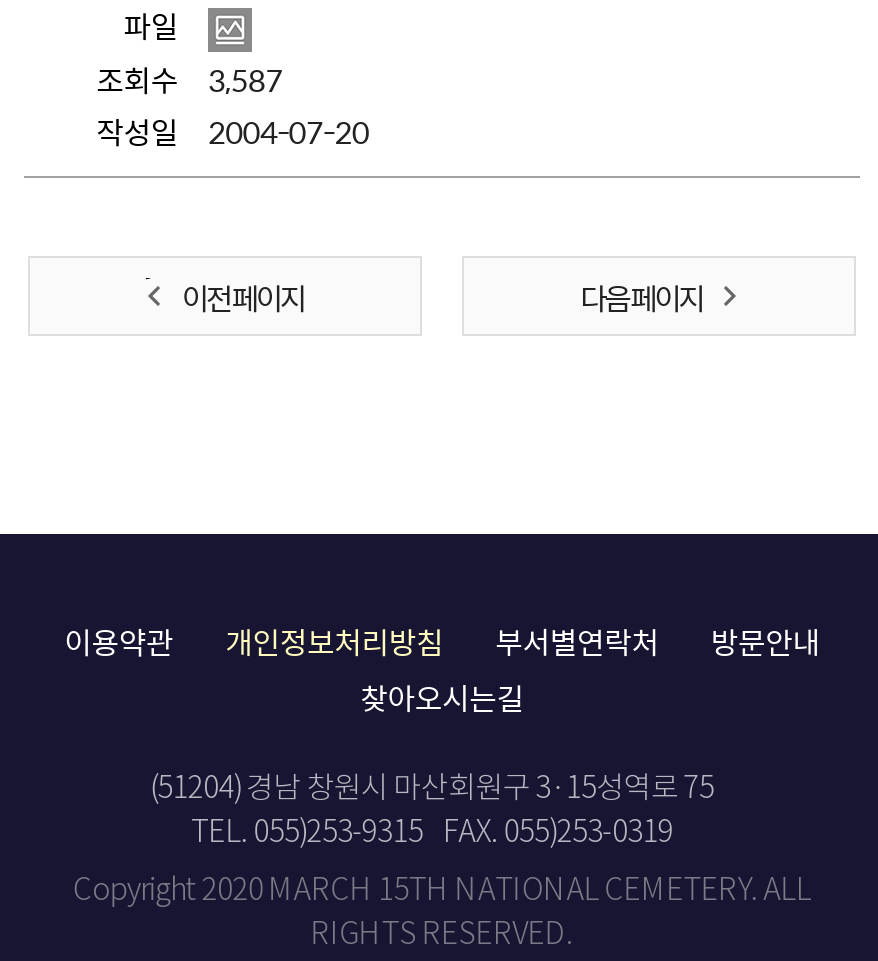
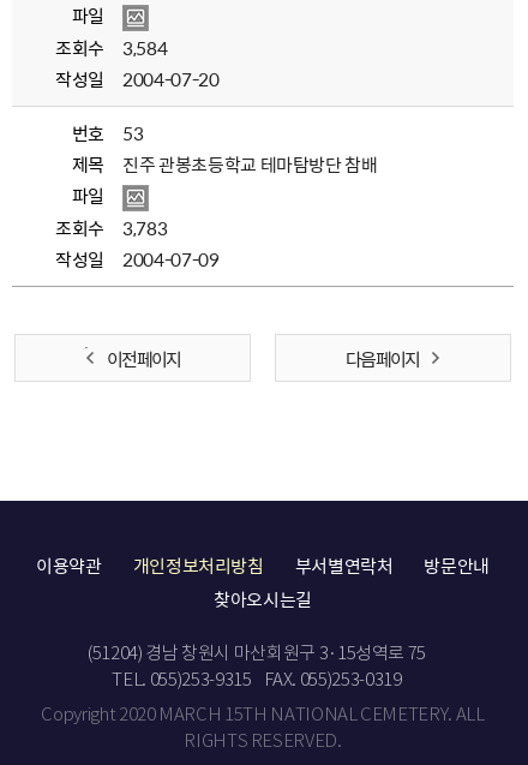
- 조회수 3,587
+ 조회수 3,584

+ 번호
+ 53
+ 제목
+ 진주 관봉초등학교 테마탐방단 참배
+ 파일
+ 조회수
+ 3,783
+ 작성일
+ 2004-07-09
